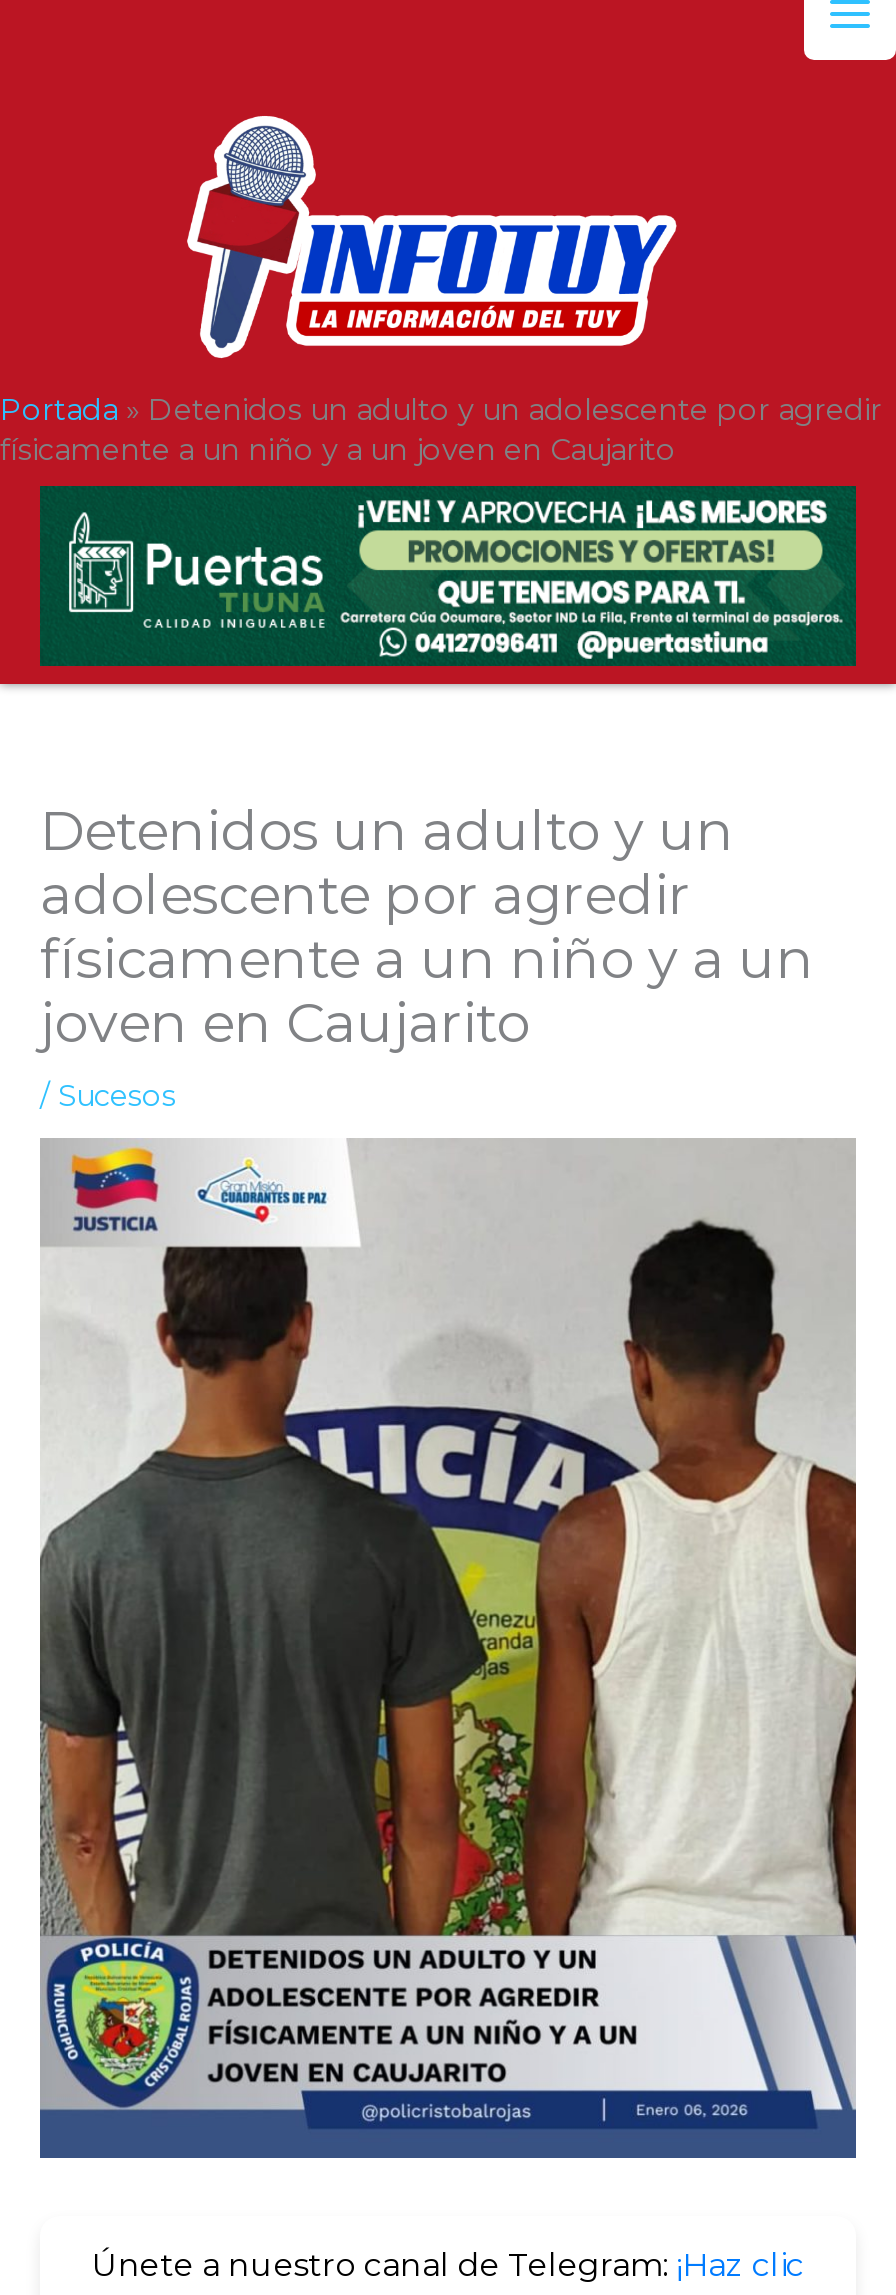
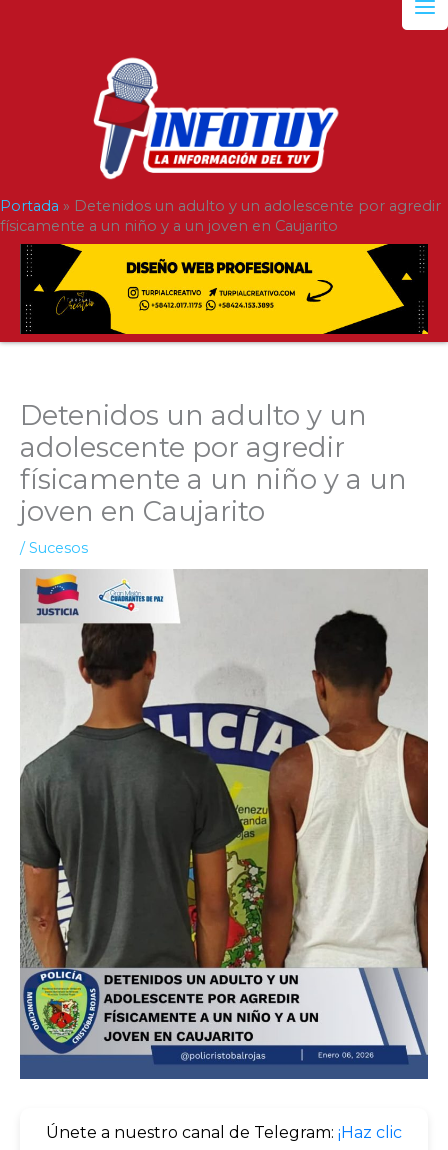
- [image]
+ [image]
